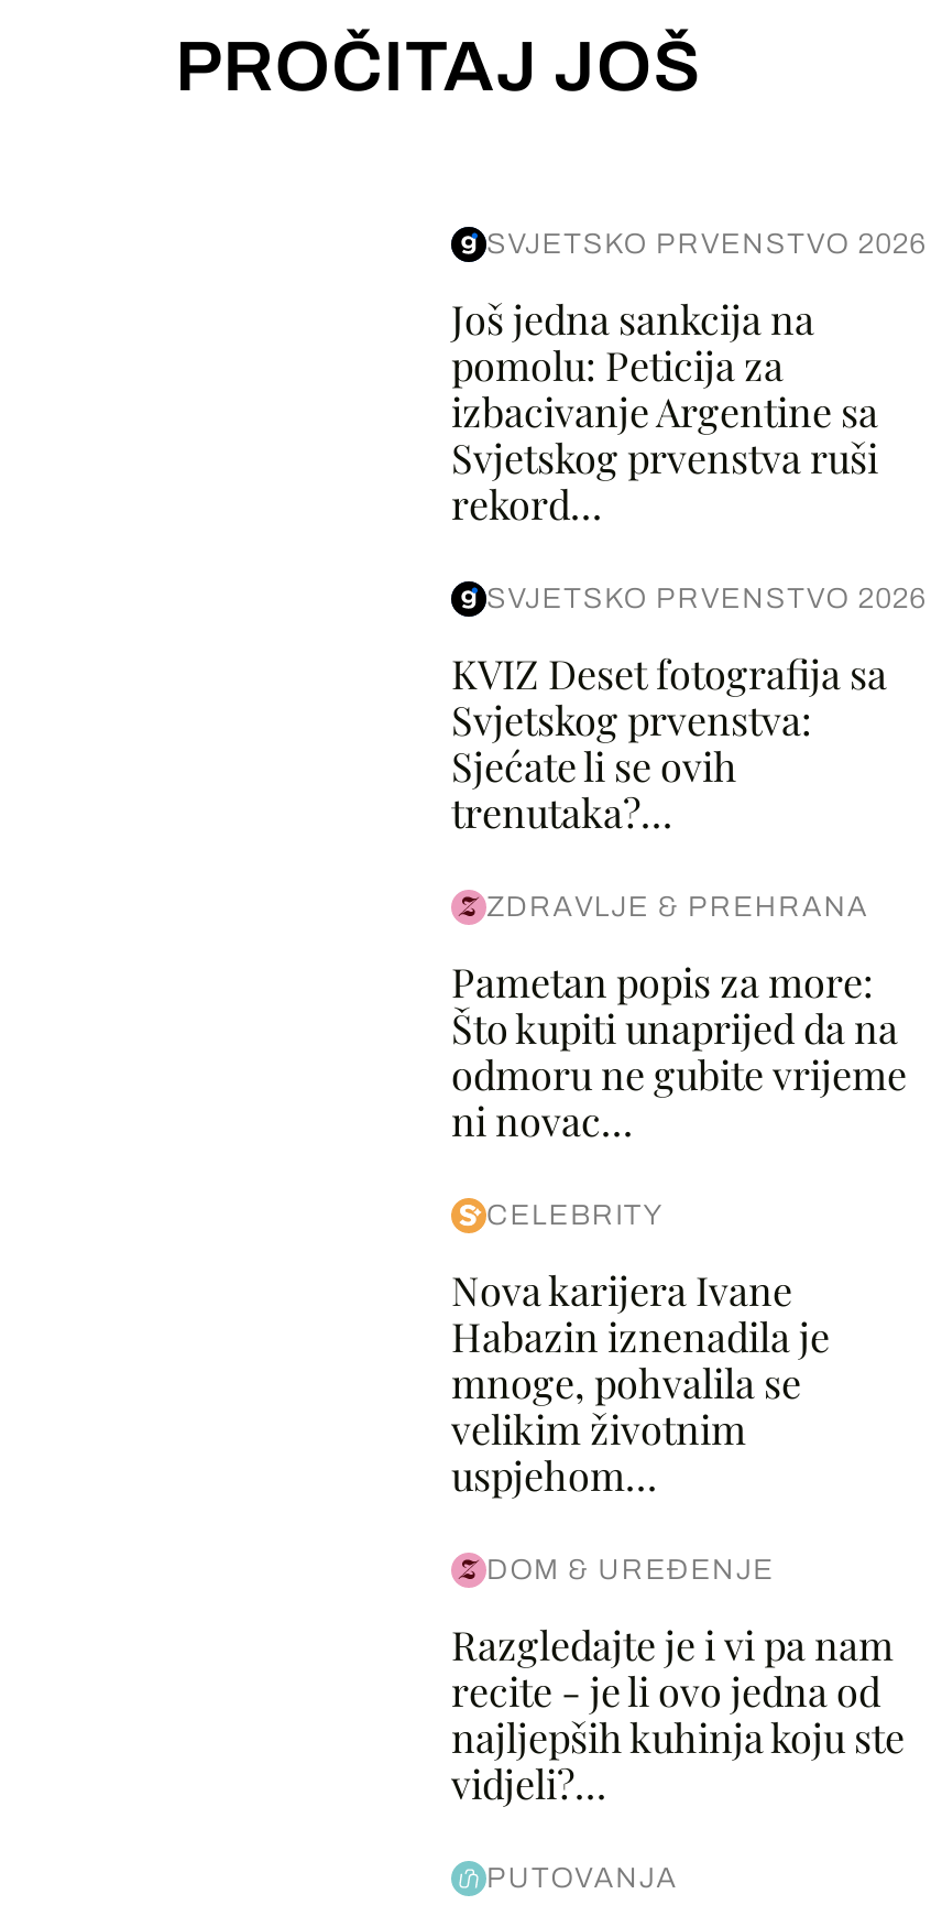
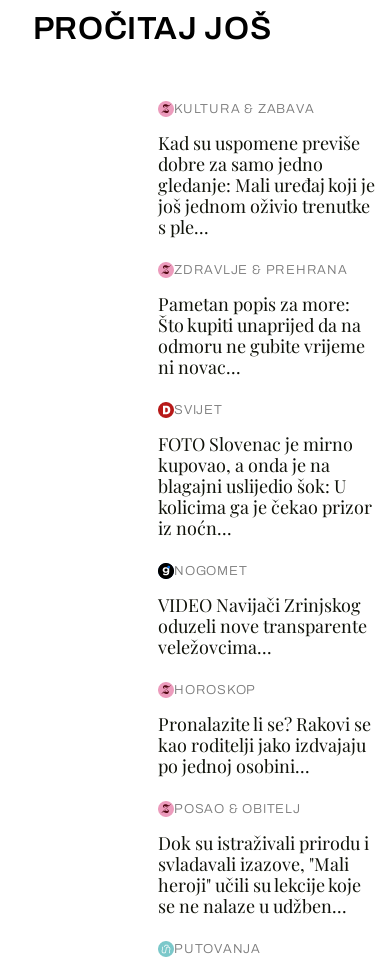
- SVJETSKO PRVENSTVO 2026
- Još jedna sankcija na
- pomolu: Peticija za
- izbacivanje Argentine sa
- Svjetskog prvenstva ruši
- rekord...
- SVJETSKO PRVENSTVO 2026
- KVIZ Deset fotografija sa
- Svjetskog prvenstva:
- Sjećate li se ovih
- trenutaka?...
+ KULTURA & ZABAVA
+ Kad su uspomene previše
+ dobre za samo jedno
+ gledanje: Mali uređaj koji je
+ još jednom oživio trenutke
+ s ple...

moved up: ZDRAVLJE & PREHRANA | Pametan popis za more: | Što kupiti unaprijed da na | odmoru ne gubite vrijeme | ni novac...

- CELEBRITY
- Nova karijera Ivane
- Habazin iznenadila je
- mnoge, pohvalila se
- velikim životnim
- uspjehom...
- DOM & UREĐENJE
- Razgledajte je i vi pa nam
- recite - je li ovo jedna od
- najljepših kuhinja koju ste
- vidjeli?...
+ SVIJET
+ FOTO Slovenac je mirno
+ kupovao, a onda je na
+ blagajni uslijedio šok: U
+ kolicima ga je čekao prizor
+ iz noćn...
+ NOGOMET
+ VIDEO Navijači Zrinjskog
+ oduzeli nove transparente
+ veležovcima...
+ HOROSKOP
+ Pronalazite li se? Rakovi se
+ kao roditelji jako izdvajaju
+ po jednoj osobini...
+ POSAO & OBITELJ
+ Dok su istraživali prirodu i
+ svladavali izazove, "Mali
+ heroji" učili su lekcije koje
+ se ne nalaze u udžben...
